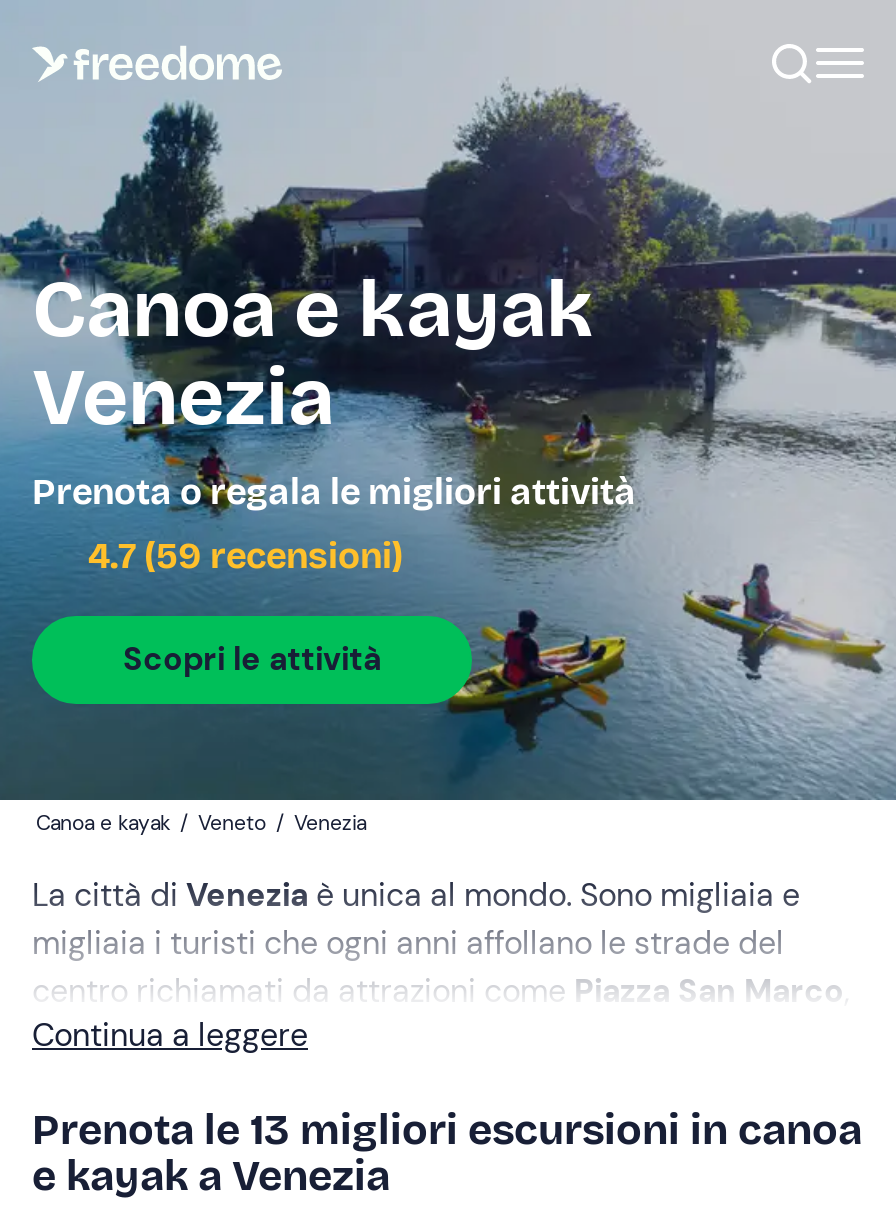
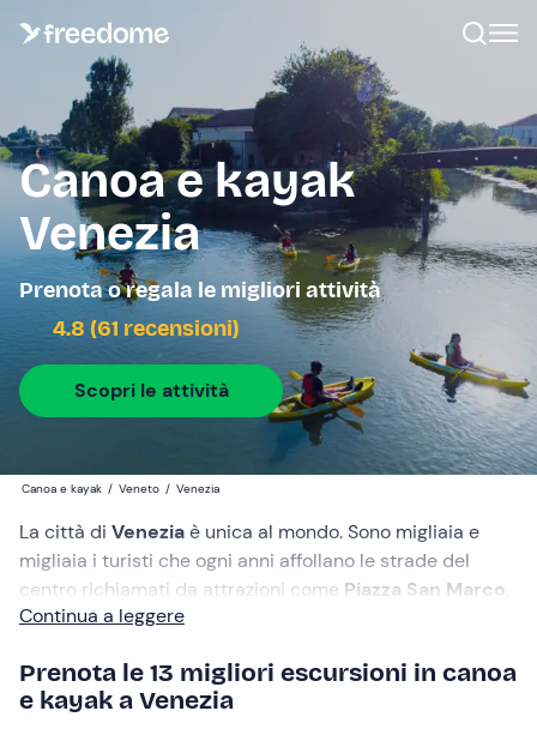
- 4.7 (59 recensioni)
+ 4.8 (61 recensioni)
